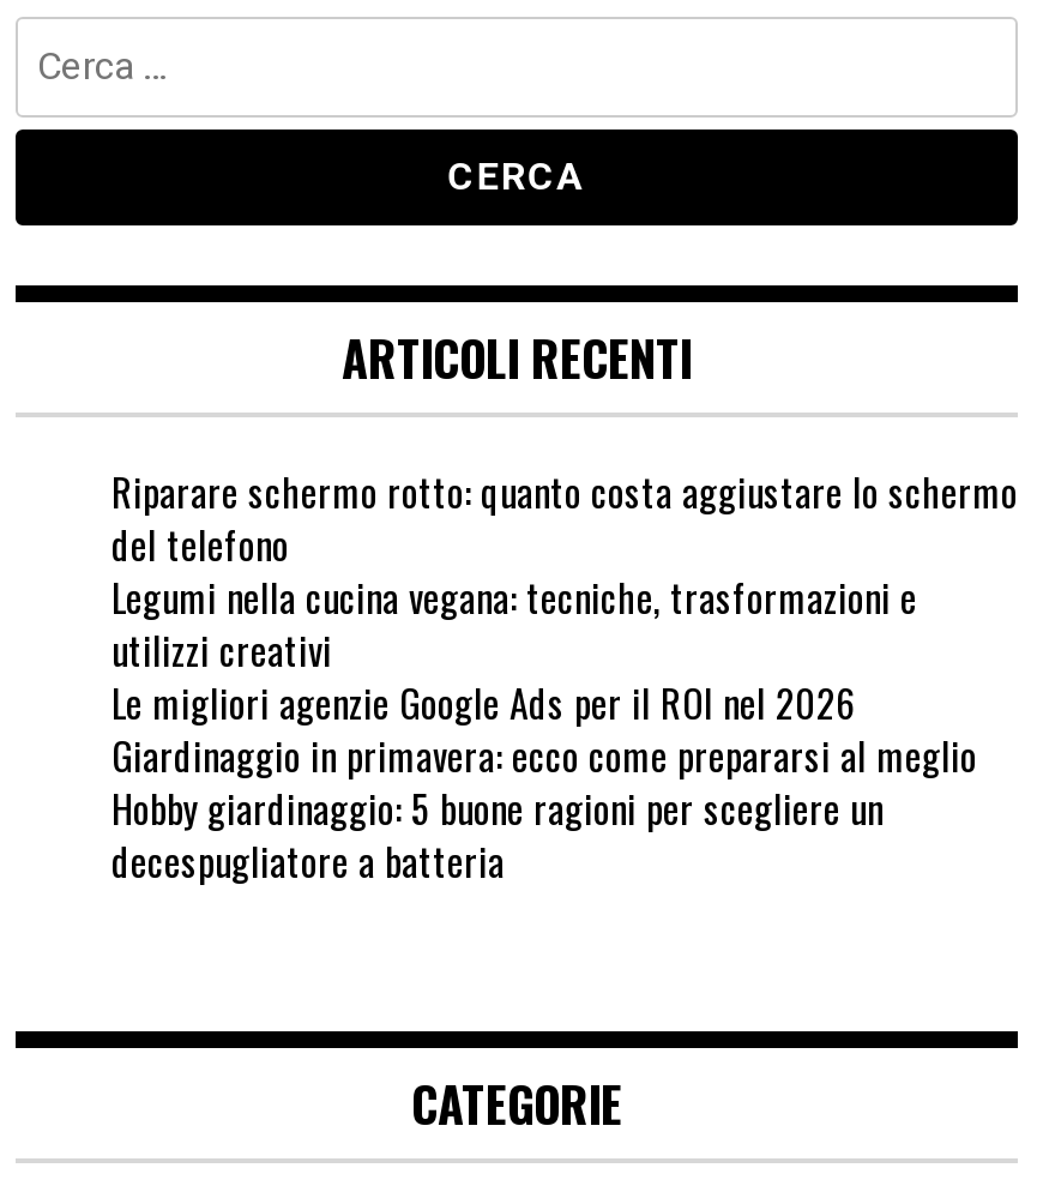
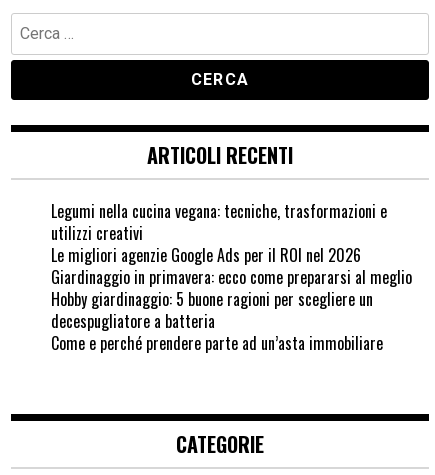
- Riparare schermo rotto: quanto costa aggiustare lo schermo
- del telefono

moved up: Legumi nella cucina vegana: tecniche, trasformazioni e | utilizzi creativi | Le migliori agenzie Google Ads per il ROI nel 2026 | Giardinaggio in primavera: ecco come prepararsi al meglio | Hobby giardinaggio: 5 buone ragioni per scegliere un | decespugliatore a batteria

+ Come e perché prendere parte ad un’asta immobiliare
